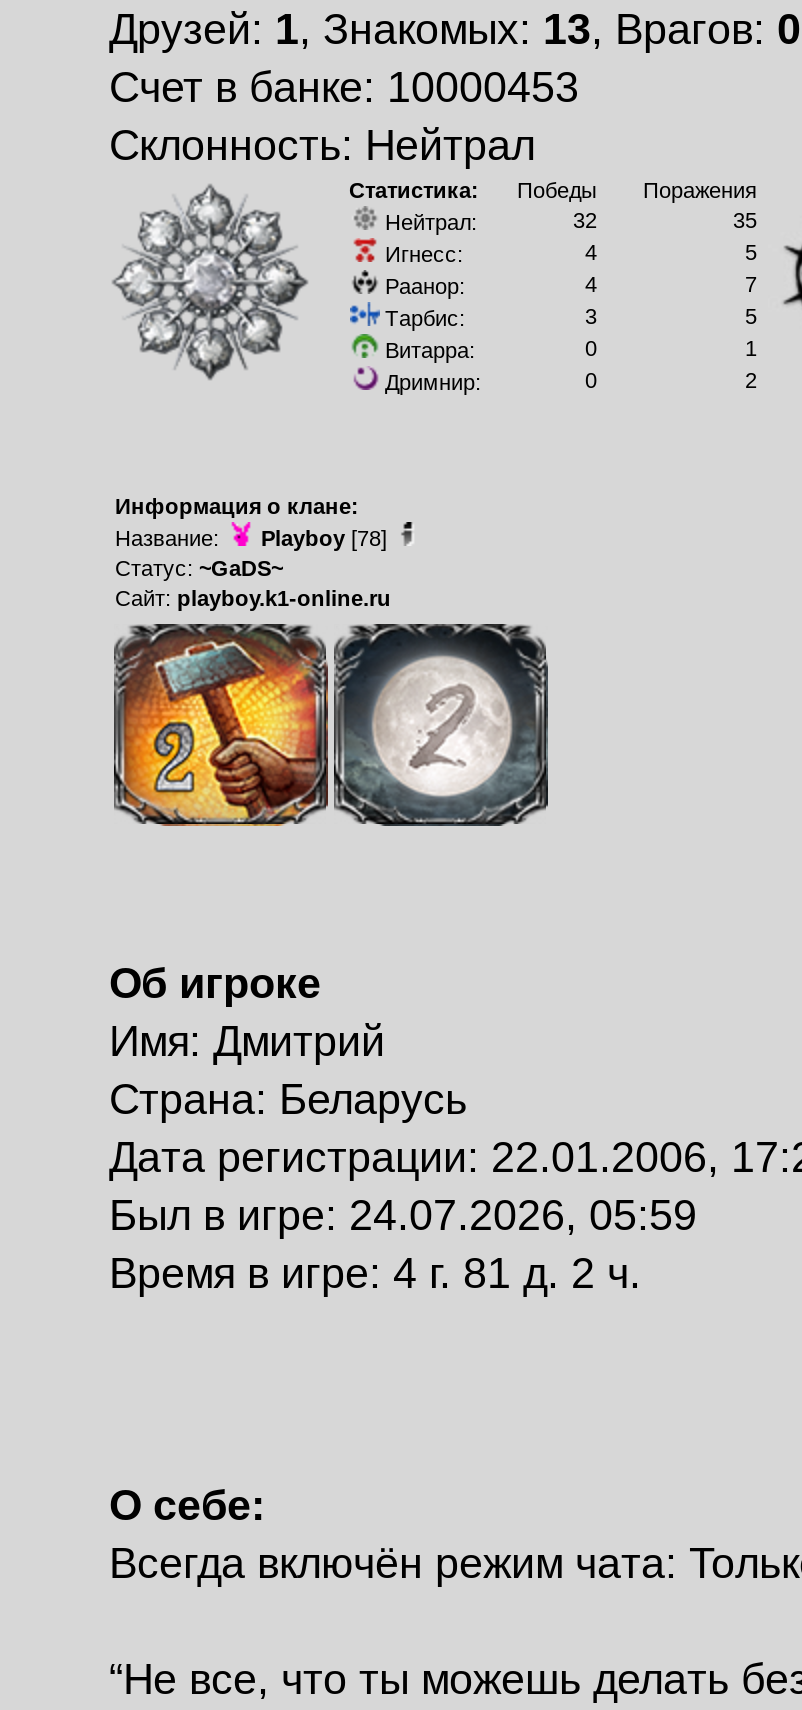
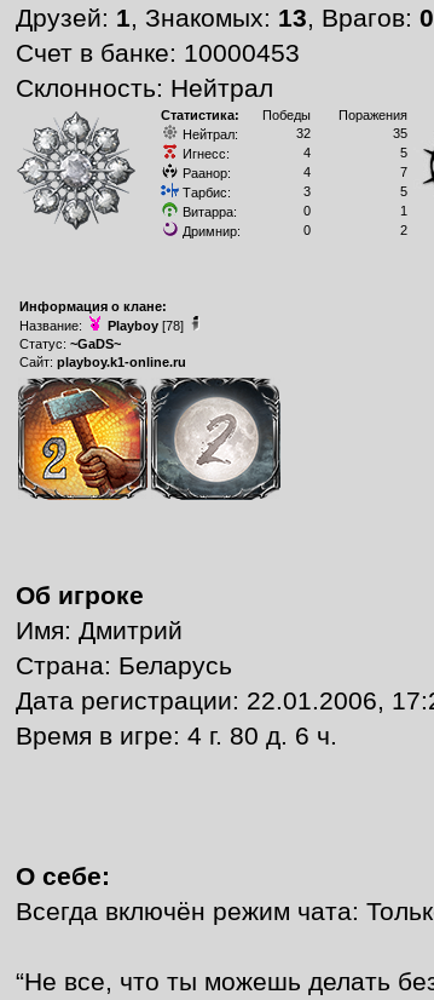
- Был в игре: 24.07.2026, 05:59
- Время в игре: 4 г. 81 д. 2 ч.
+ Время в игре: 4 г. 80 д. 6 ч.
